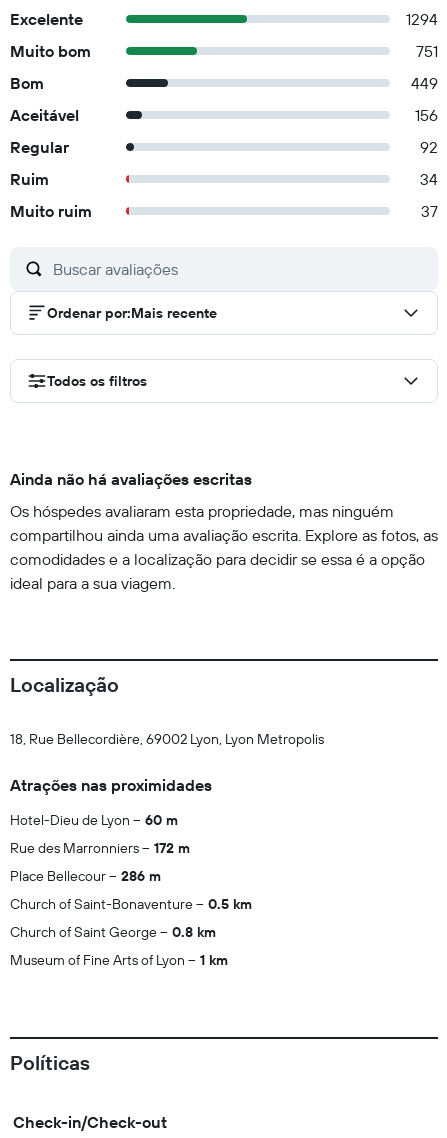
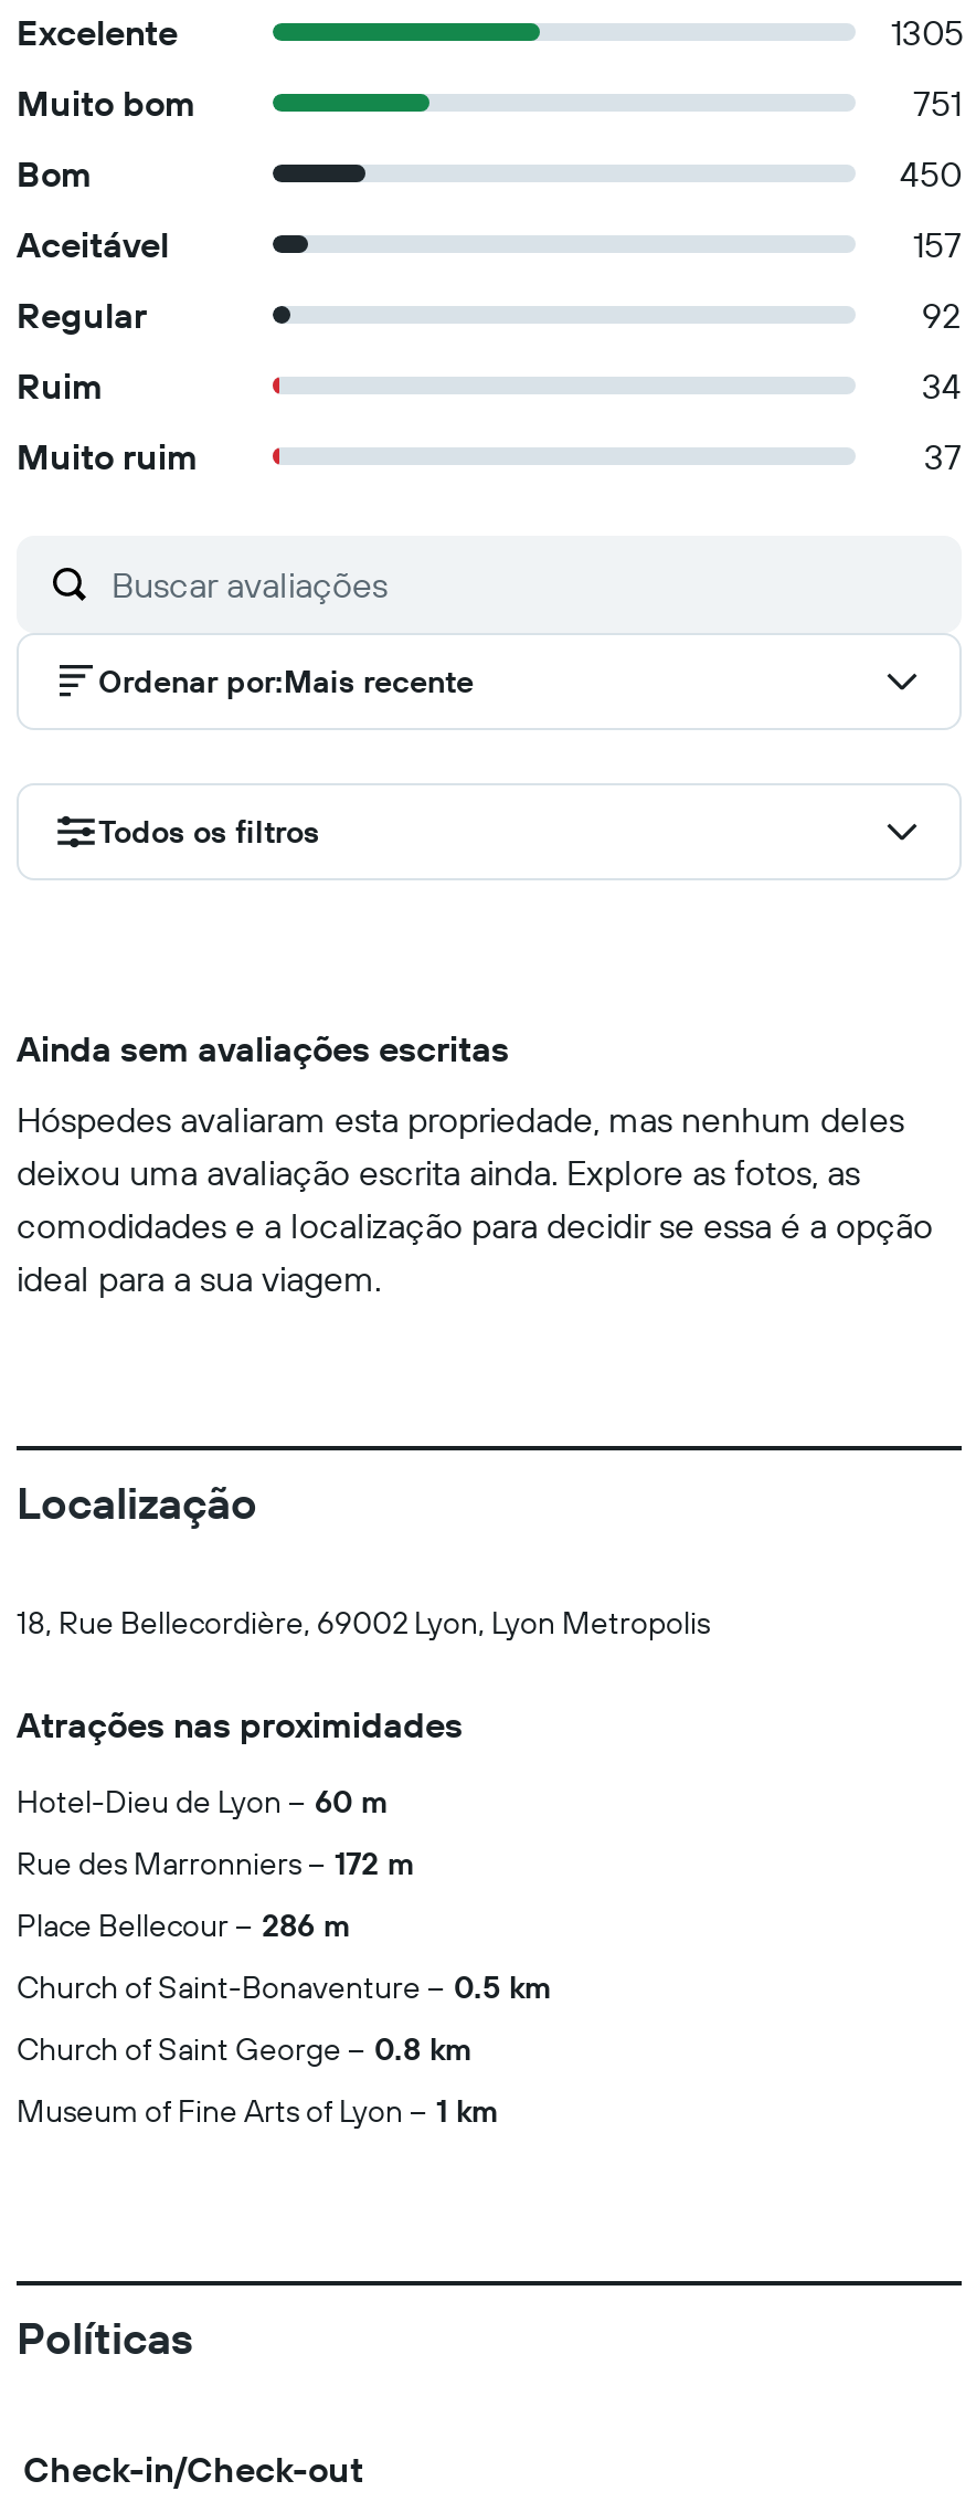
- 1294
+ 1305

- 449
+ 450

- 156
+ 157

- Ainda não há avaliações escritas
+ Ainda sem avaliações escritas

- Os hóspedes avaliaram esta propriedade, mas ninguém
- compartilhou ainda uma avaliação escrita. Explore as fotos, as
+ Hóspedes avaliaram esta propriedade, mas nenhum deles
+ deixou uma avaliação escrita ainda. Explore as fotos, as
